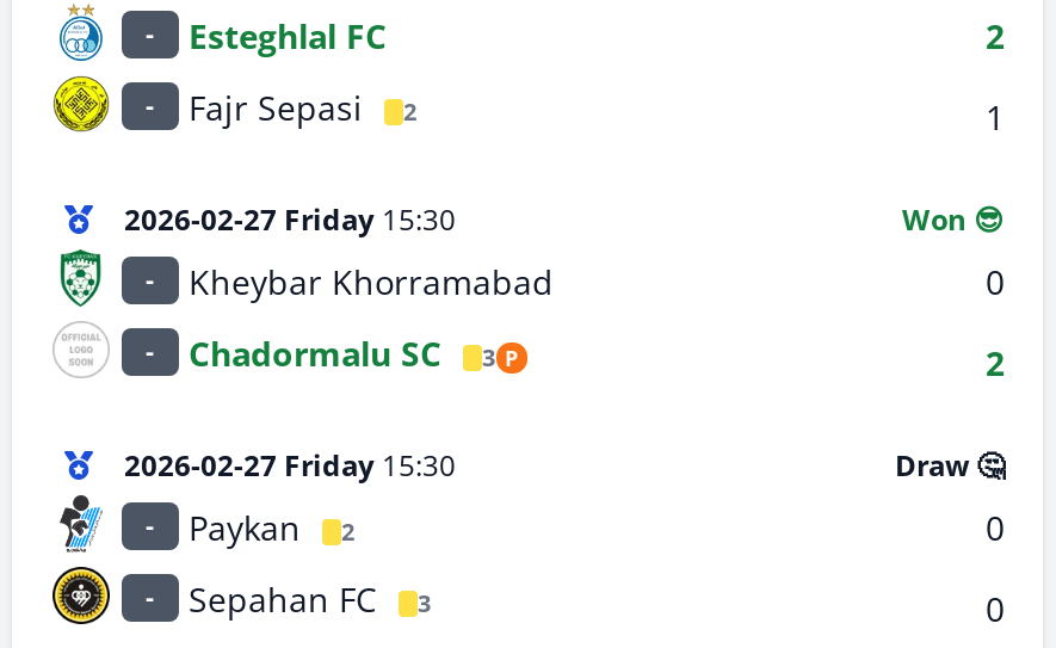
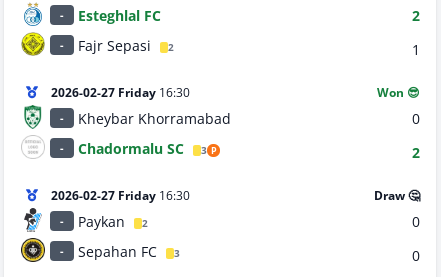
- 2026-02-27 Friday 15:30
+ 2026-02-27 Friday 16:30

- 2026-02-27 Friday 15:30
+ 2026-02-27 Friday 16:30
